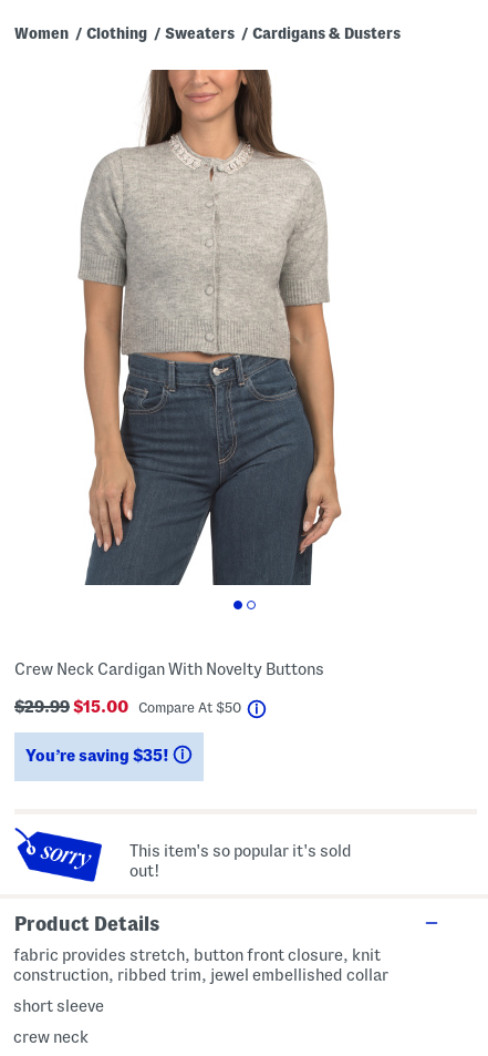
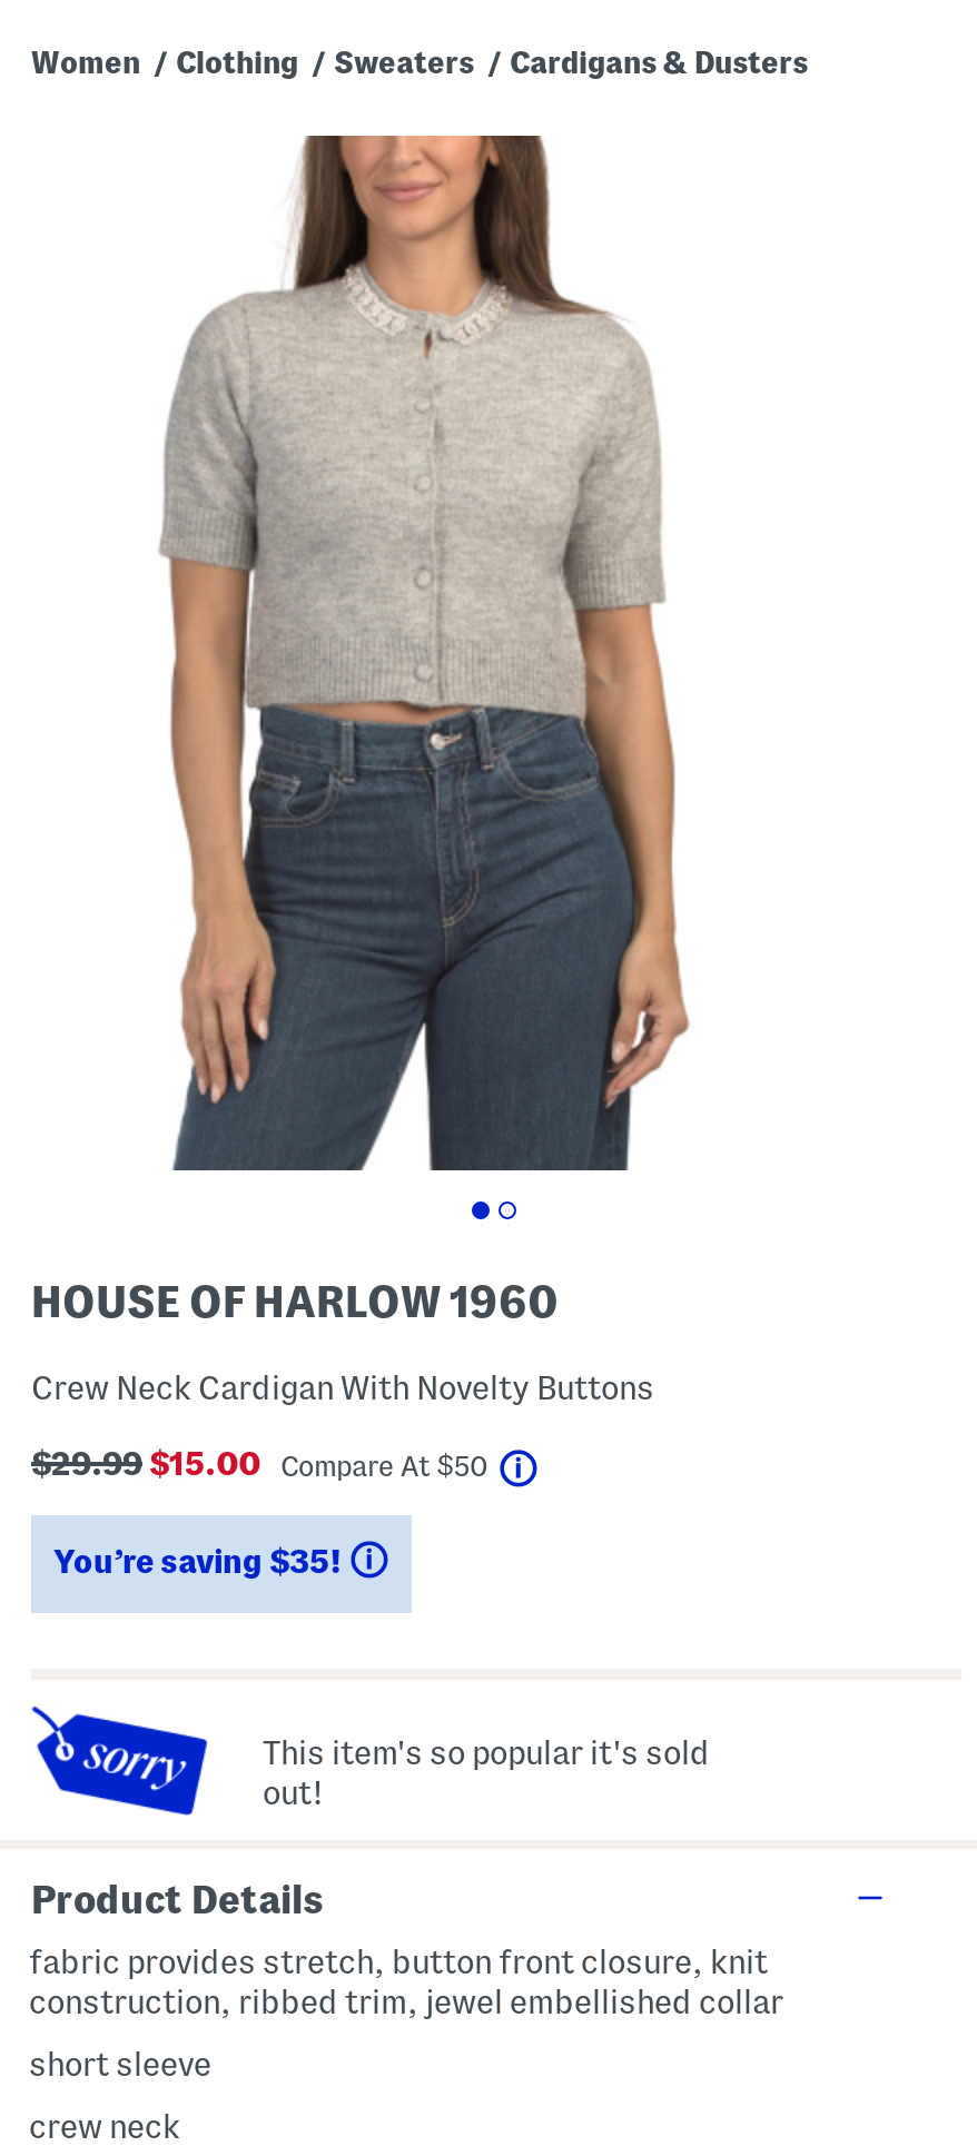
+ HOUSE OF HARLOW 1960
